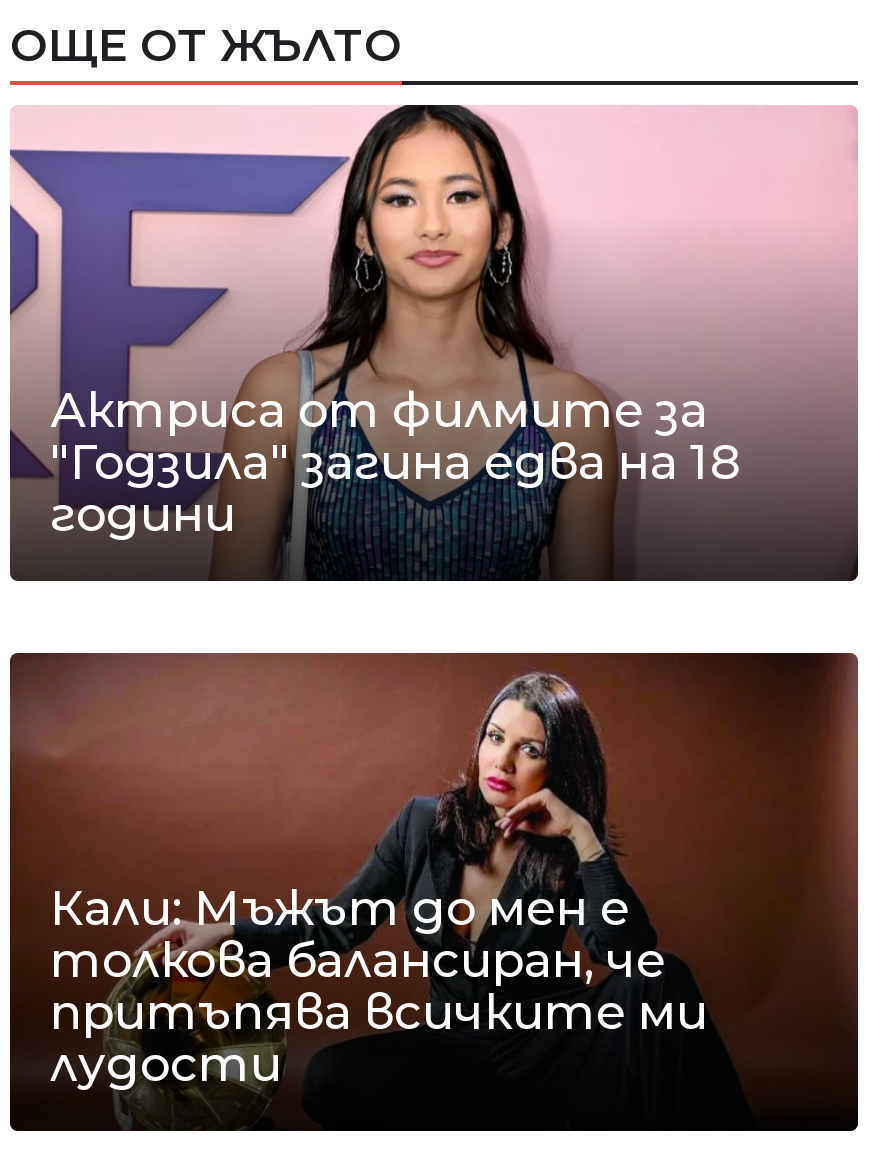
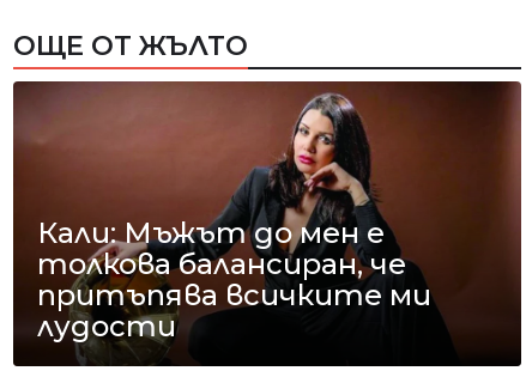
- [image]
- Актриса от филмите за
- "Годзила" загина едва на 18
- години
